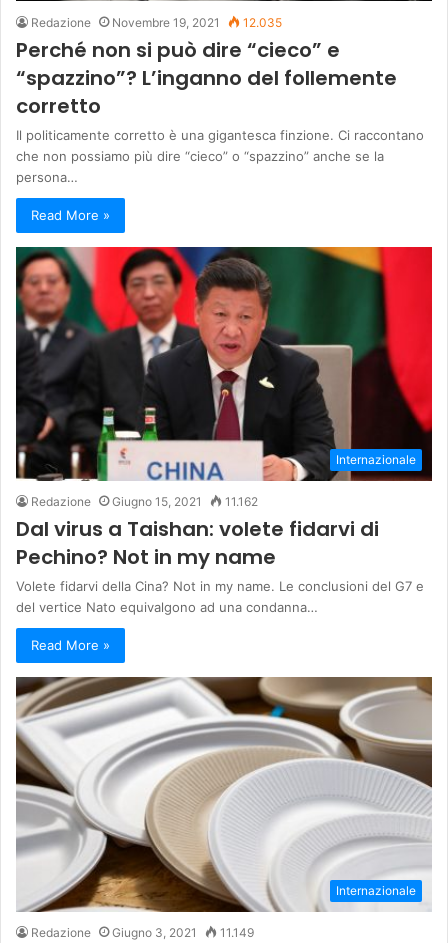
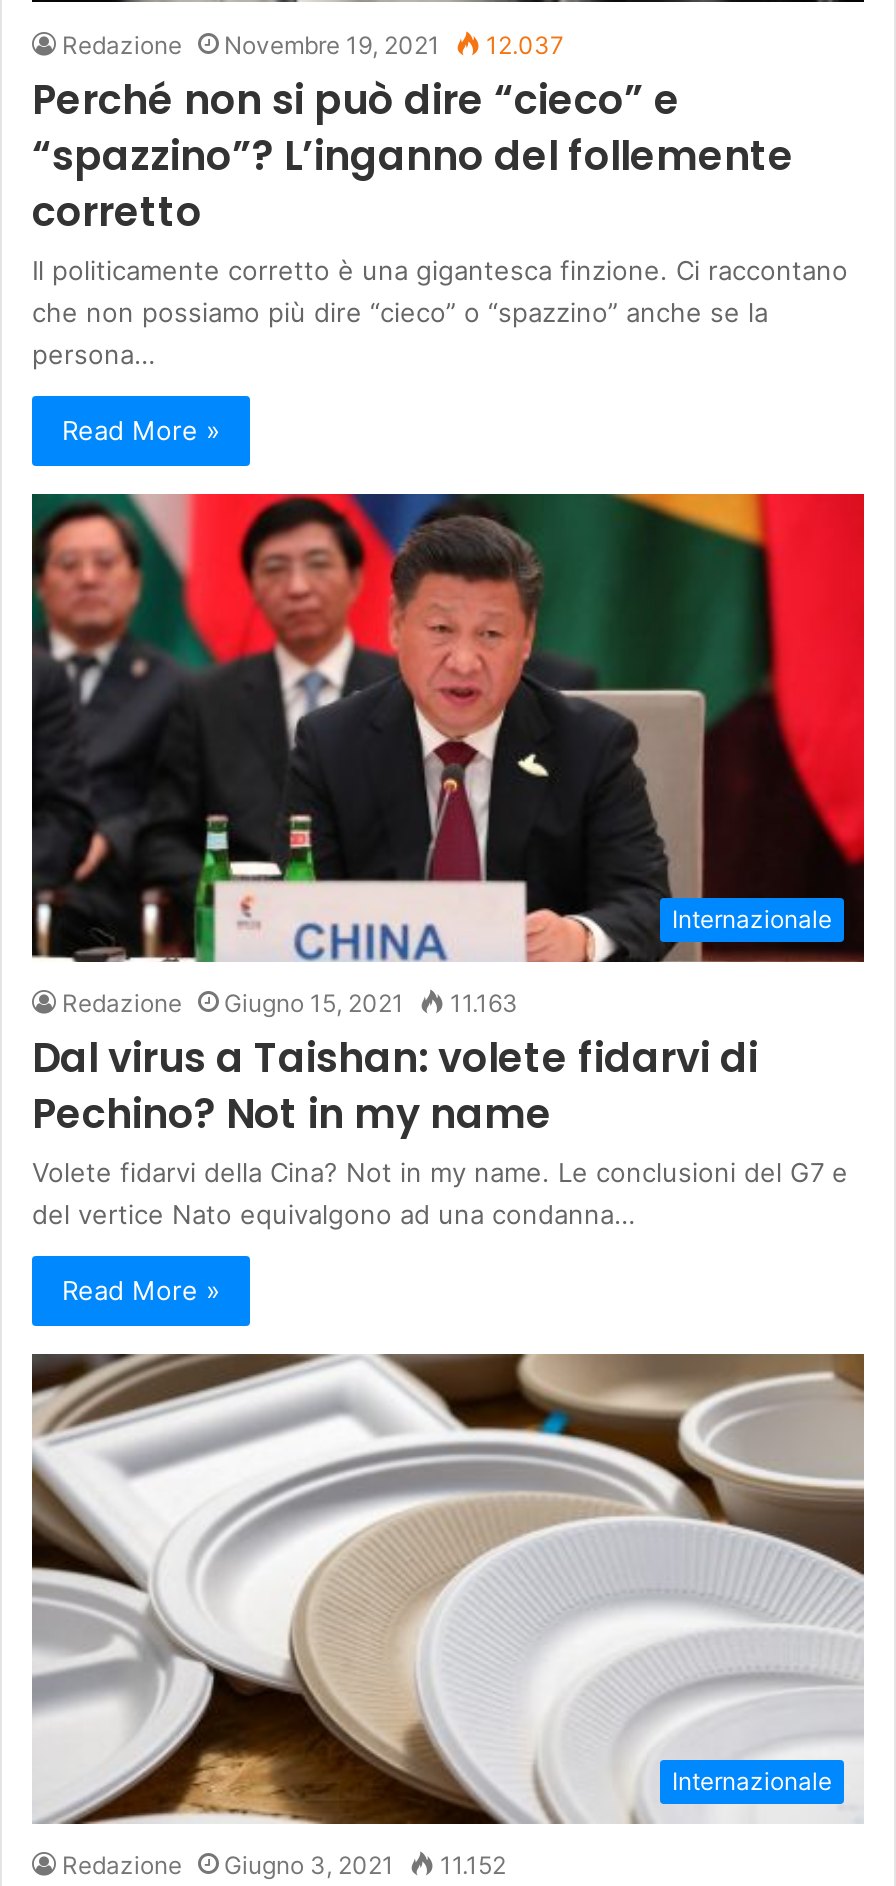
- Redazione Novembre 19, 2021 12.035
+ Redazione Novembre 19, 2021 12.037

- Redazione Giugno 15, 2021 11.162
+ Redazione Giugno 15, 2021 11.163

- Redazione Giugno 3, 2021 11.149
+ Redazione Giugno 3, 2021 11.152
